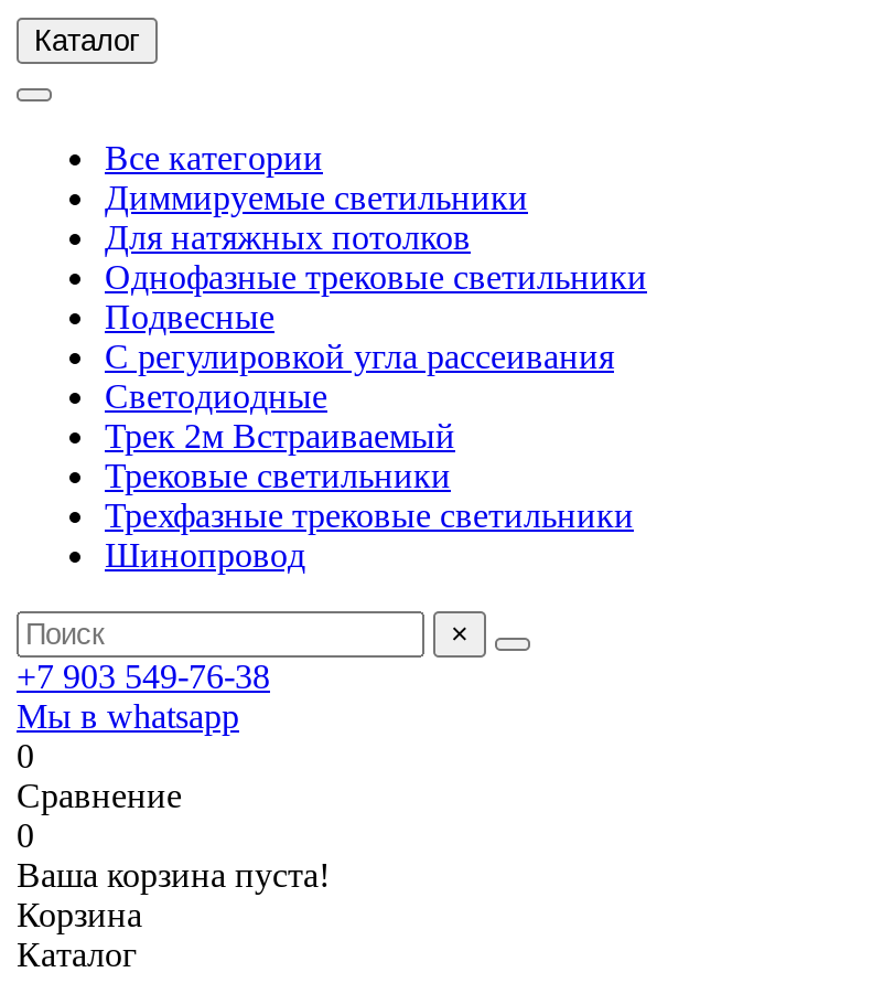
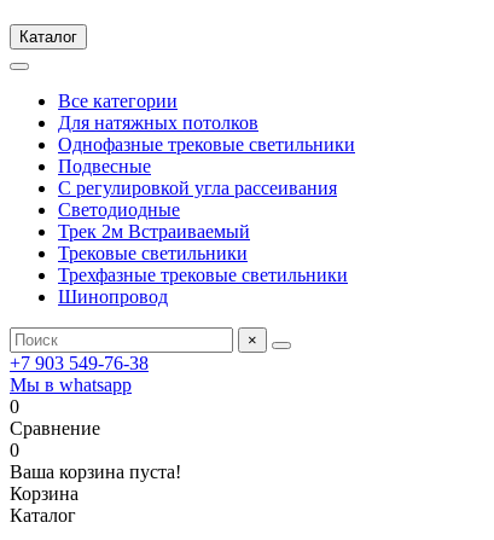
- Диммируемые светильники
